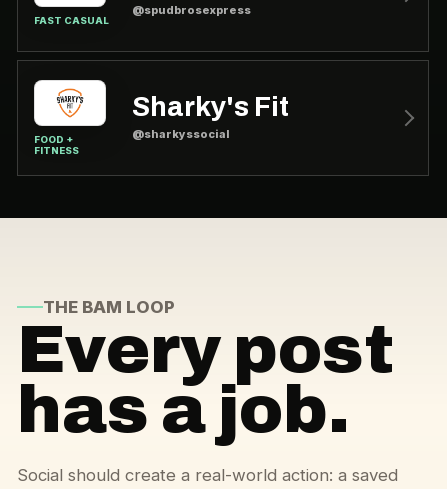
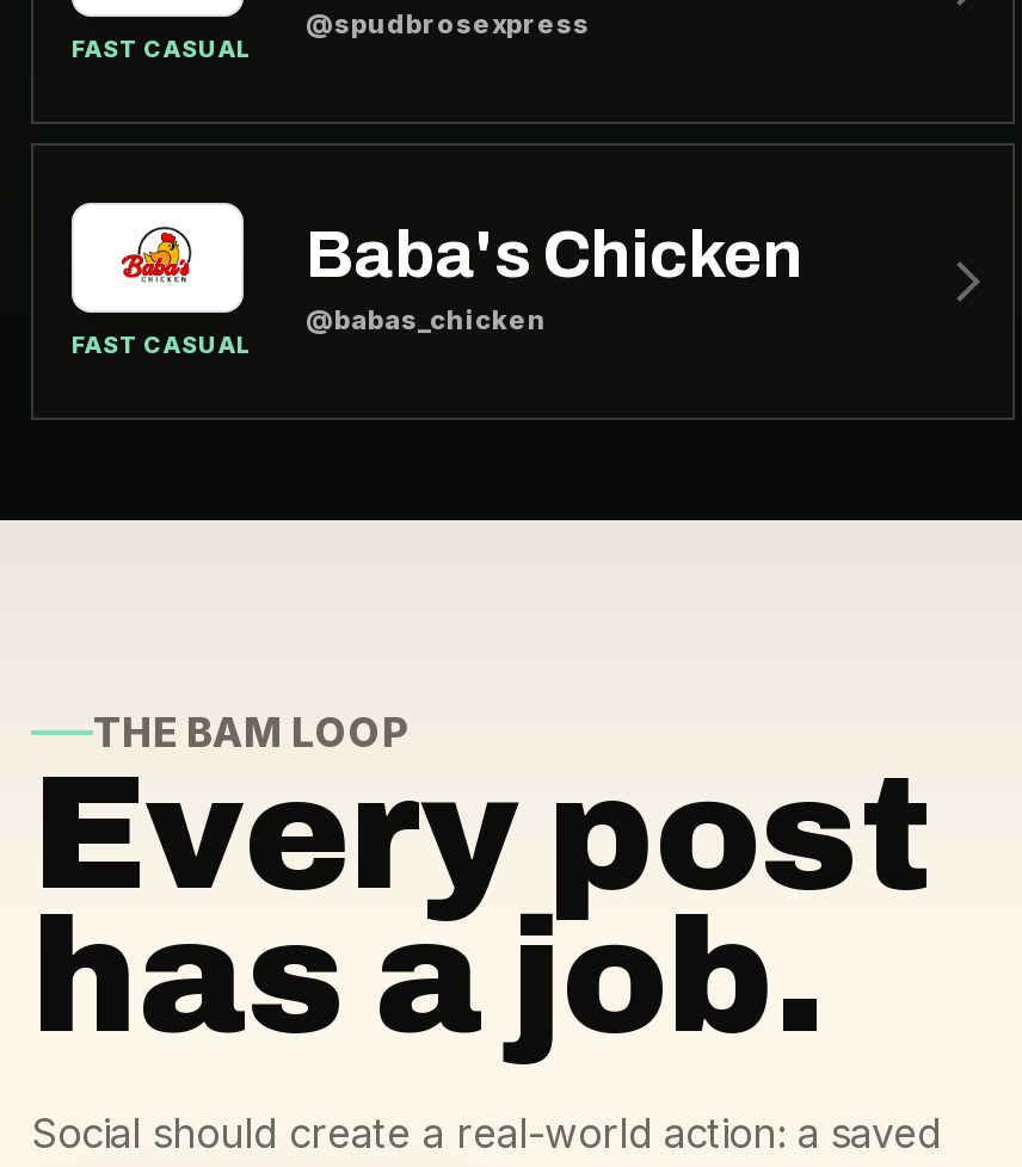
- [image]
- FOOD +
- FITNESS
+ [image]
+ FAST CASUAL

- Sharky's Fit
- @sharkyssocial
+ Baba's Chicken
+ @babas_chicken
